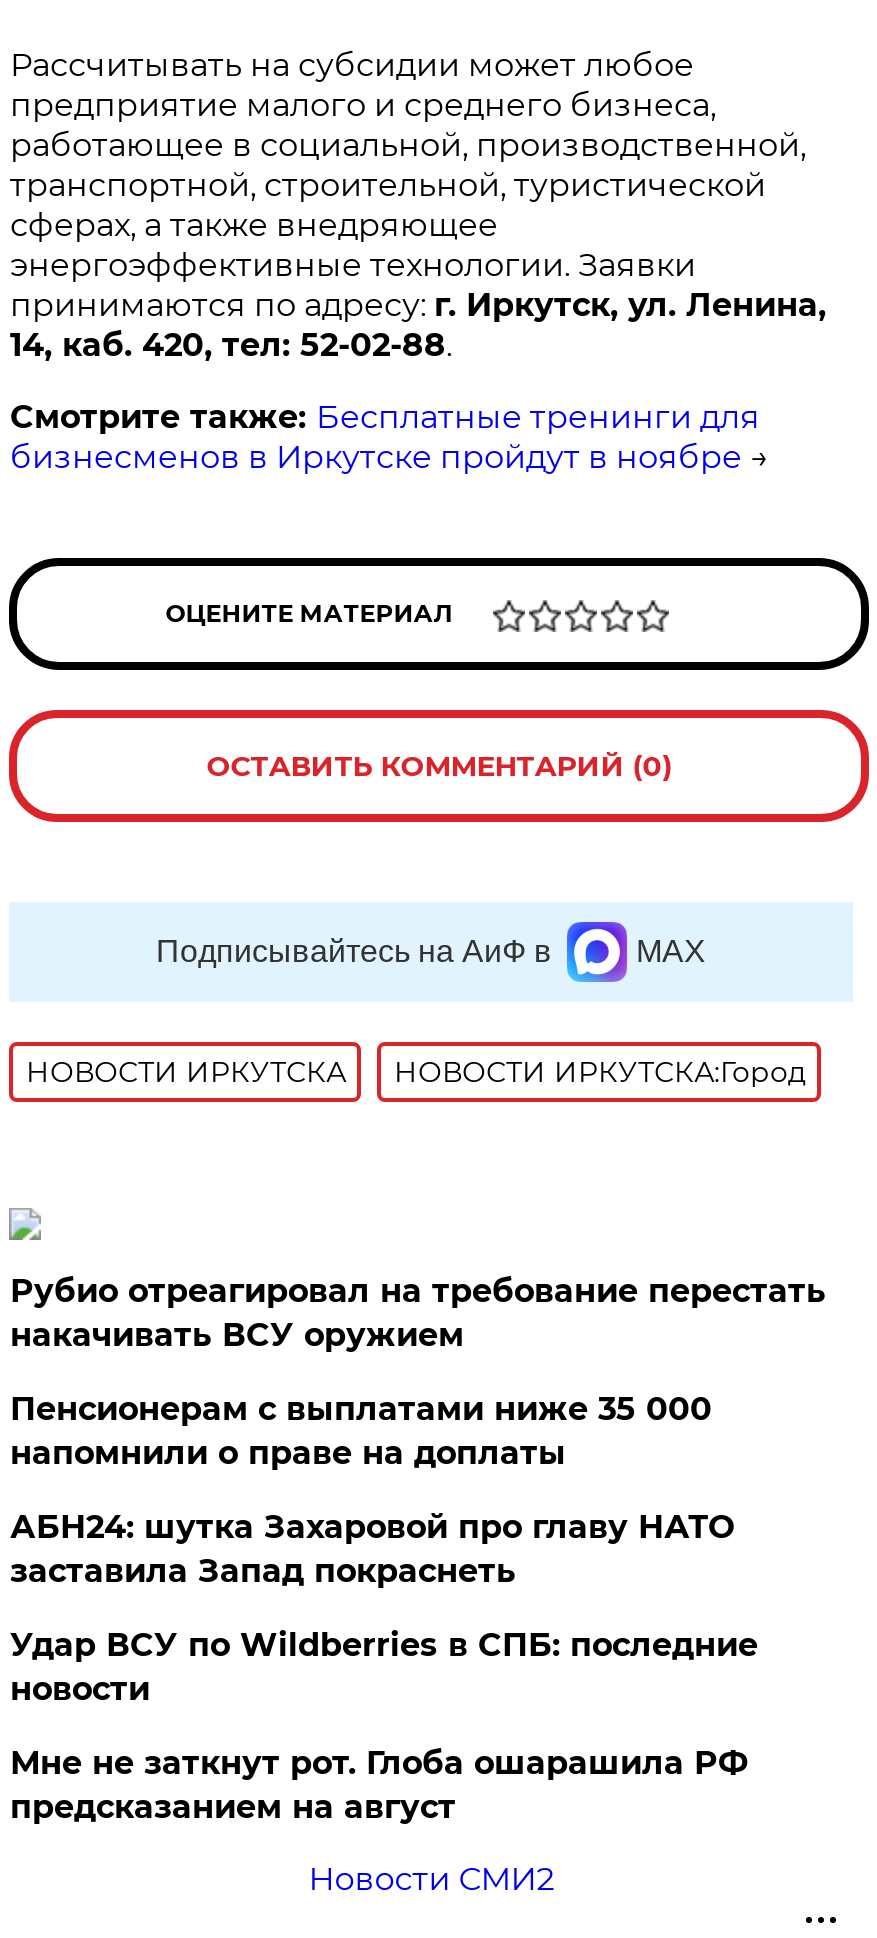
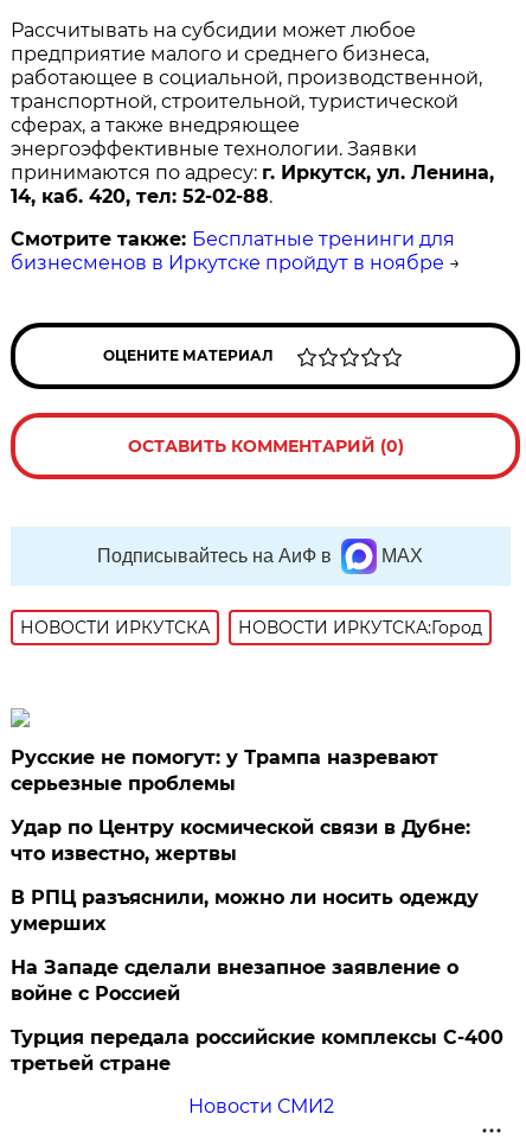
- Рубио отреагировал на требование перестать
- накачивать ВСУ оружием
+ Русские не помогут: у Трампа назревают
+ серьезные проблемы

- Пенсионерам с выплатами ниже 35 000
- напомнили о праве на доплаты
+ Удар по Центру космической связи в Дубне:
+ что известно, жертвы

- АБН24: шутка Захаровой про главу НАТО
- заставила Запад покраснеть
+ В РПЦ разъяснили, можно ли носить одежду
+ умерших

- Удар ВСУ по Wildberries в СПБ: последние
- новости
+ На Западе сделали внезапное заявление о
+ войне с Россией

- Мне не заткнут рот. Глоба ошарашила РФ
- предсказанием на август
+ Турция передала российские комплексы С-400
+ третьей стране
